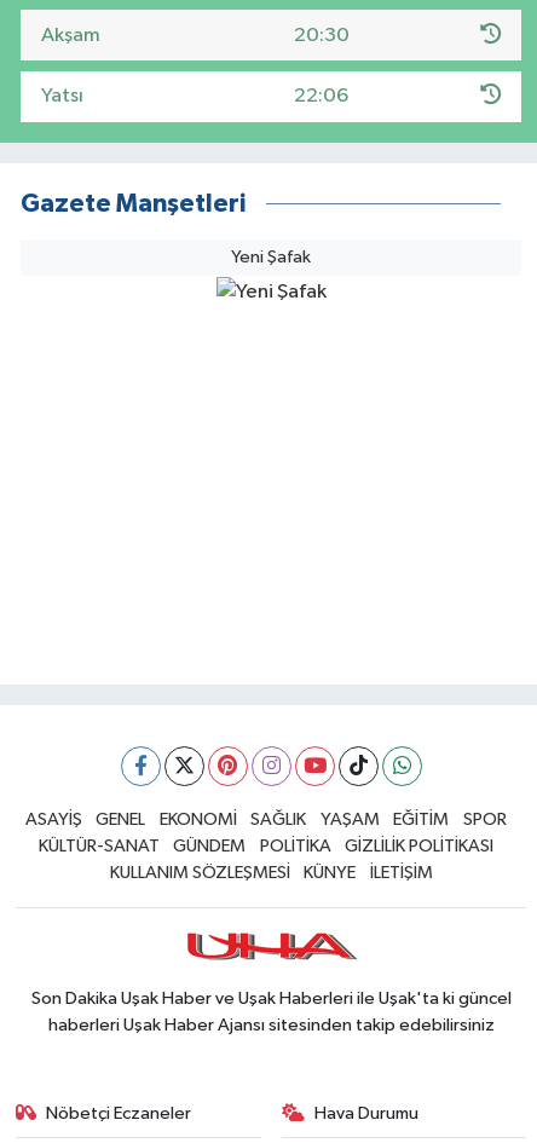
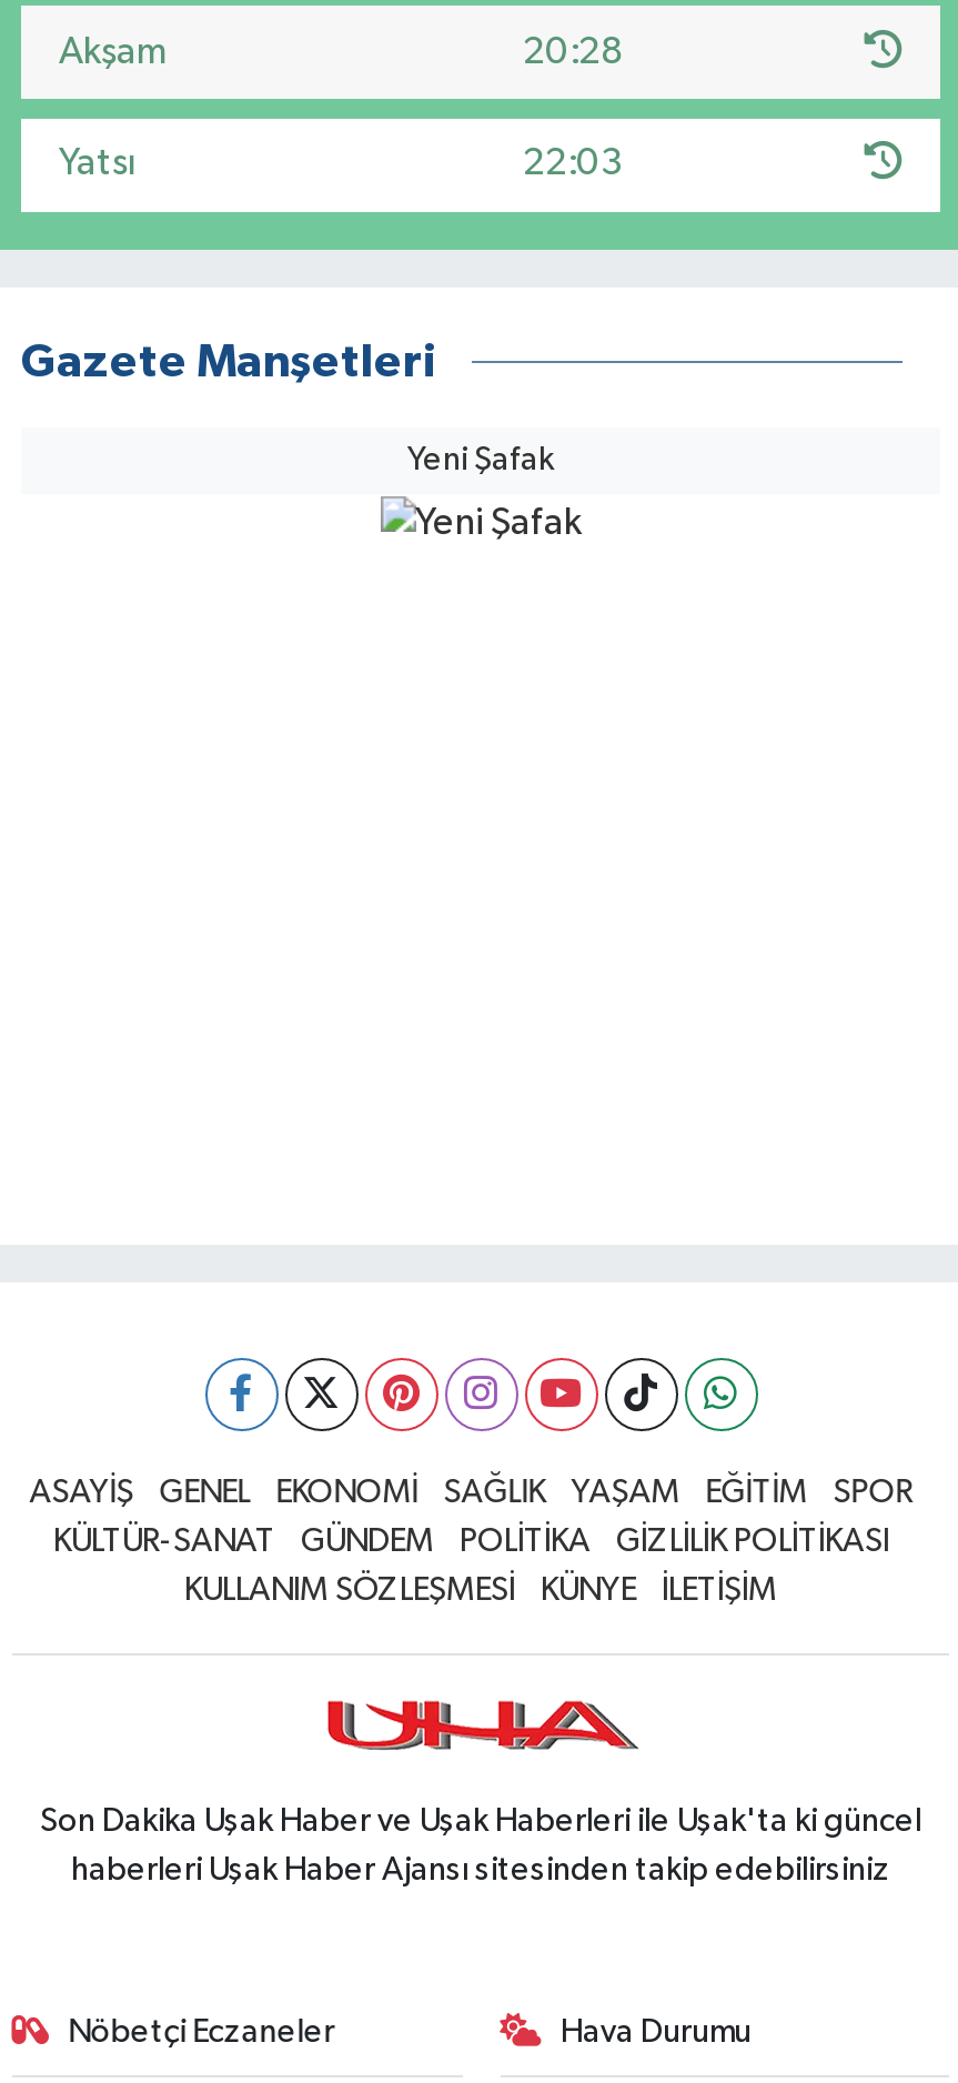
- 20:30
+ 20:28

- 22:06
+ 22:03
